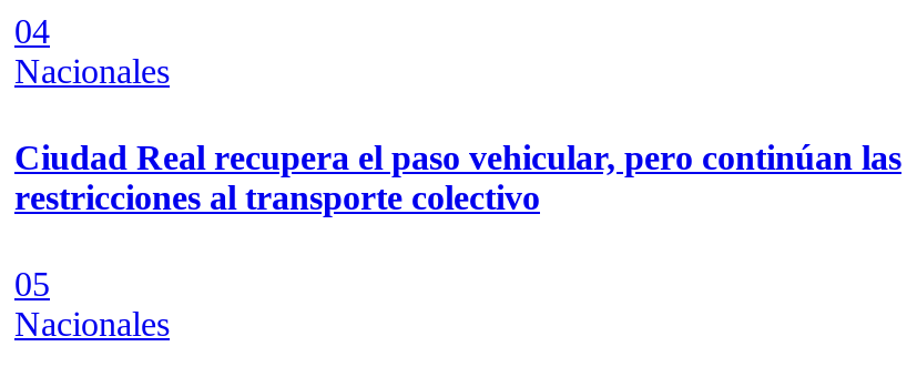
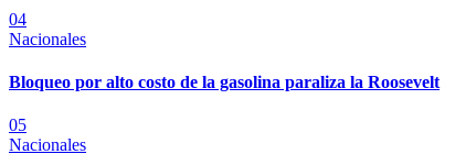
- Ciudad Real recupera el paso vehicular, pero continúan las
- restricciones al transporte colectivo
+ Bloqueo por alto costo de la gasolina paraliza la Roosevelt
